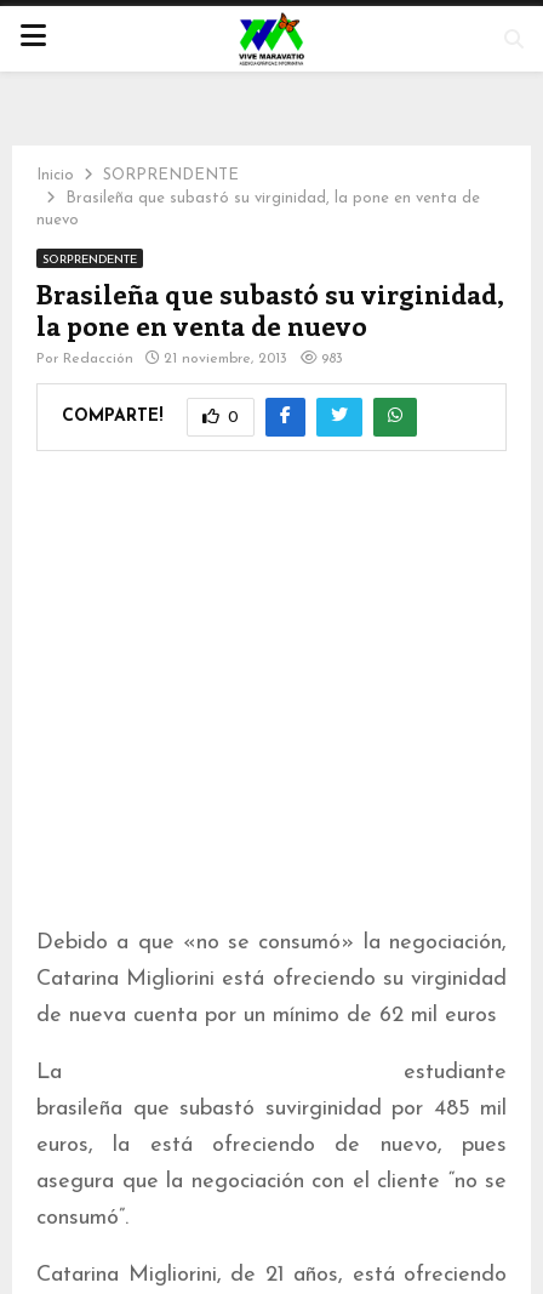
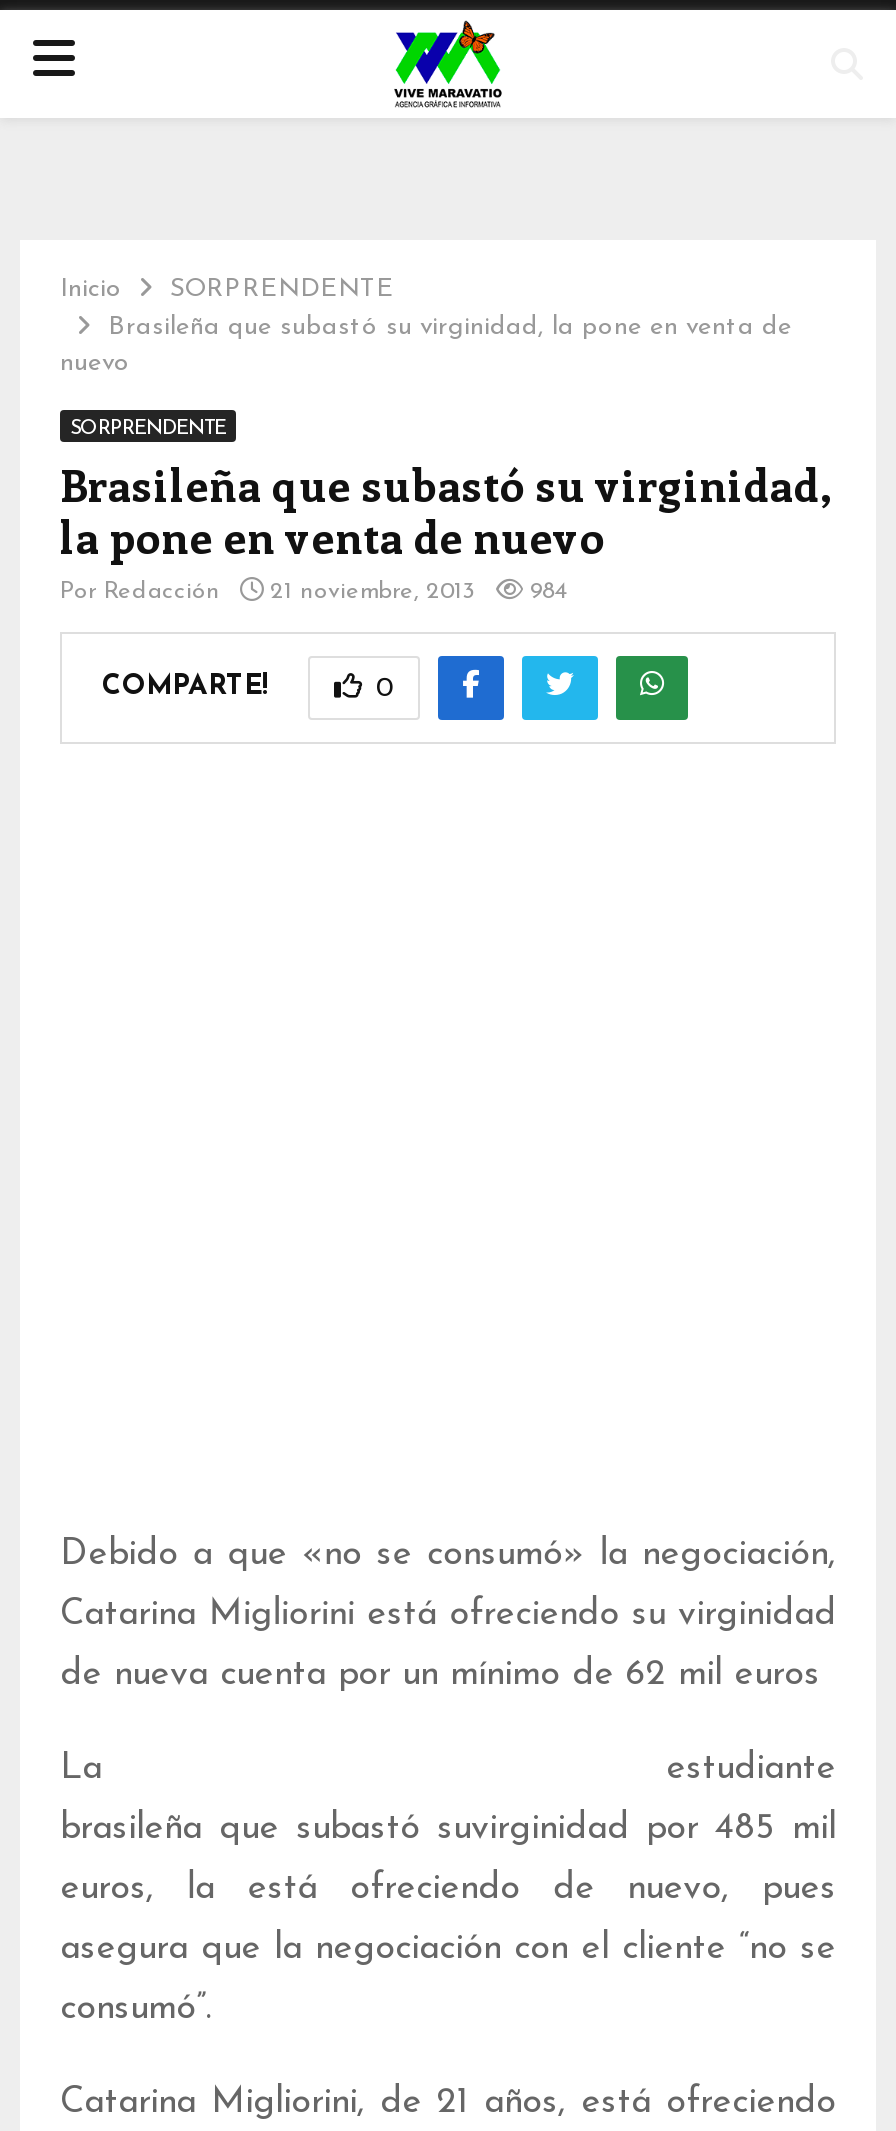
- 983
+ 984
